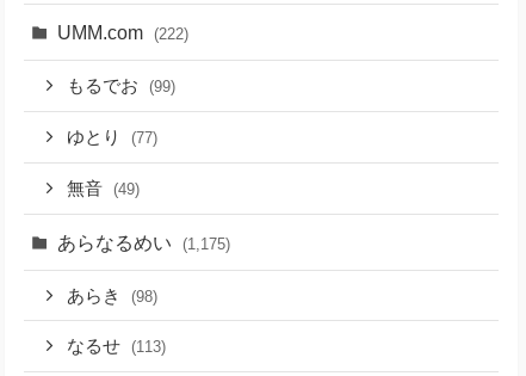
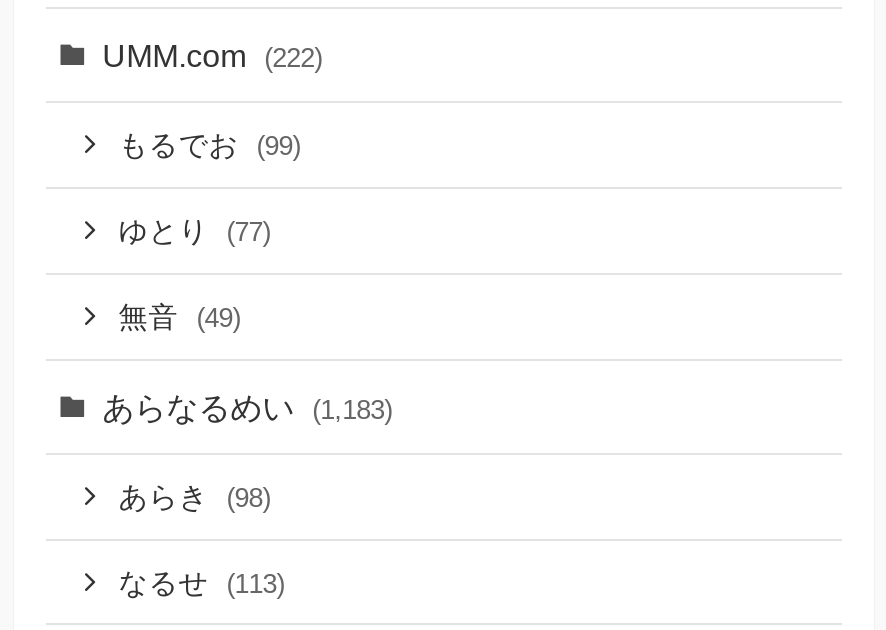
- あらなるめい (1,175)
+ あらなるめい (1,183)
